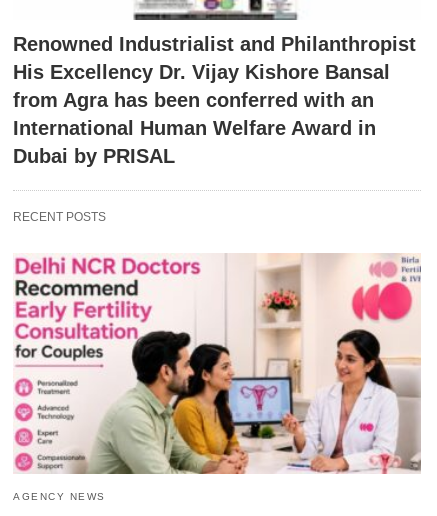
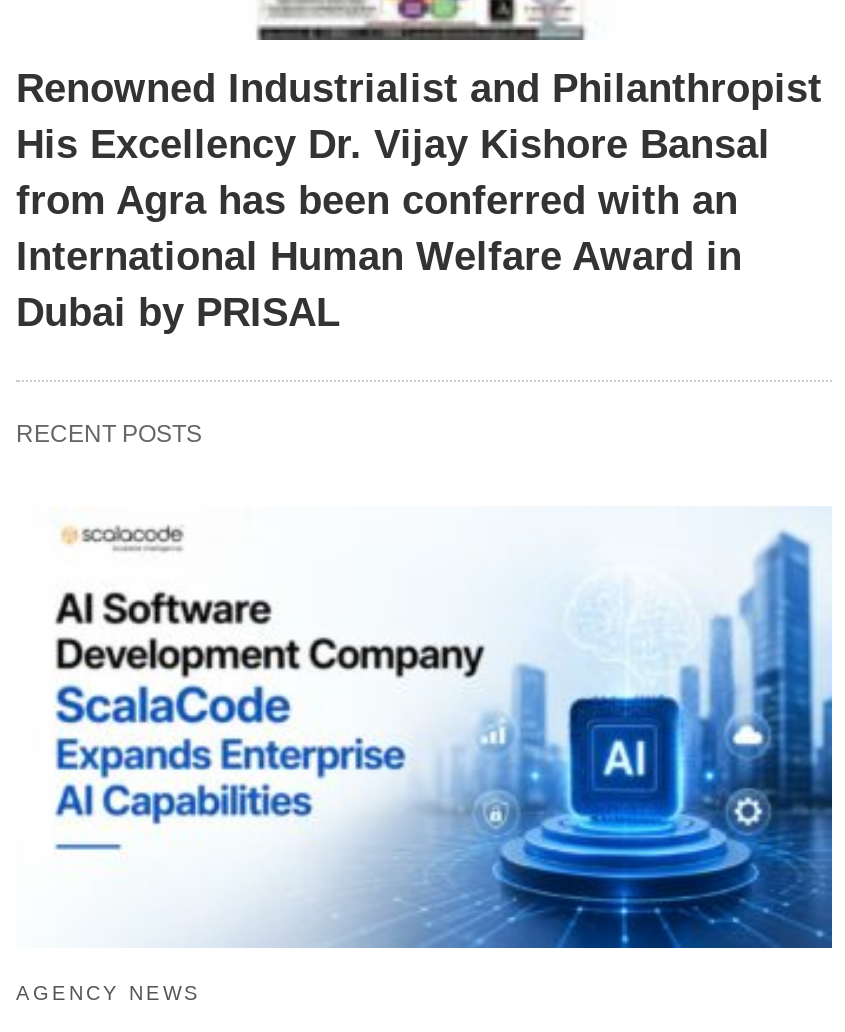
- [image]
+ [image]
